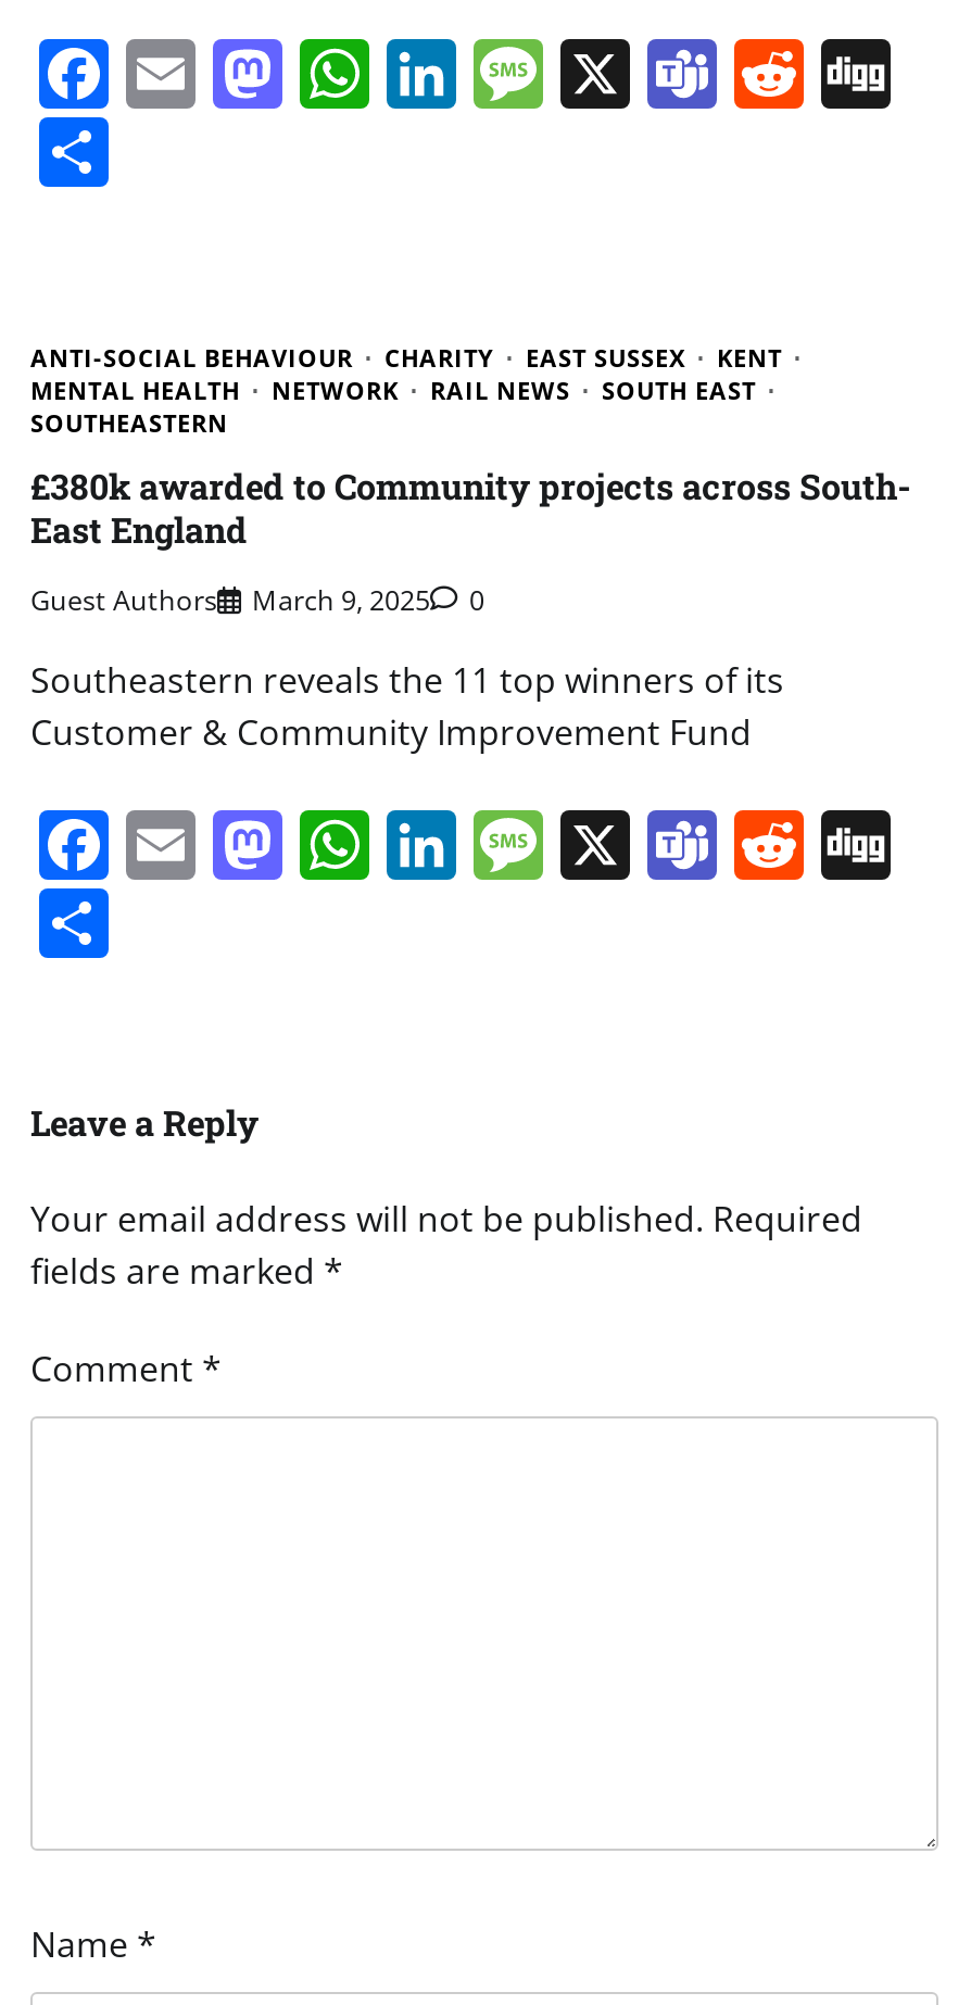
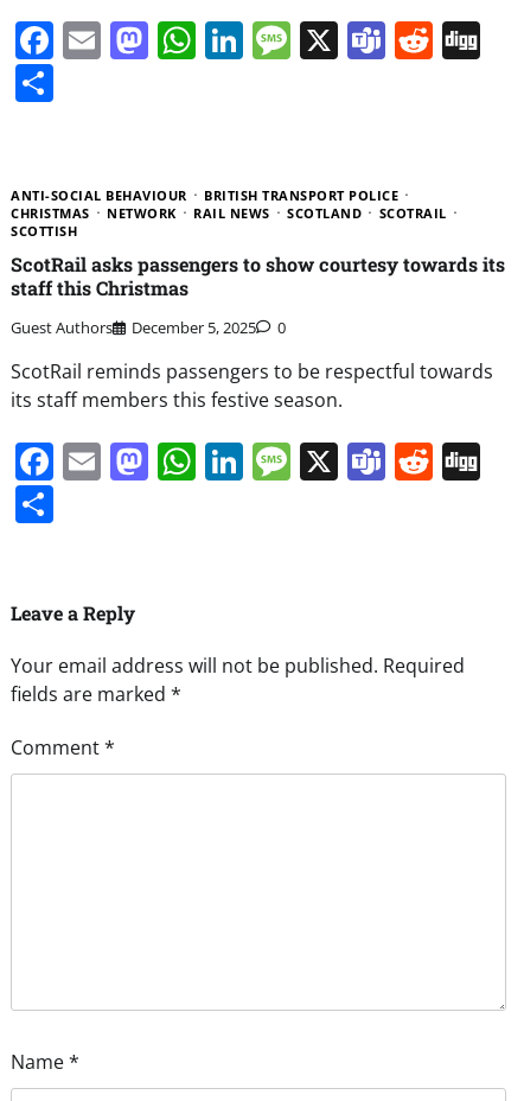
- CHARITY
- EAST SUSSEX
- KENT
- MENTAL HEALTH
+ BRITISH TRANSPORT POLICE
+ CHRISTMAS

- SOUTH EAST
- SOUTHEASTERN
+ SCOTLAND
+ SCOTRAIL
+ SCOTTISH

- £380k awarded to Community projects across South-
- East England
+ ScotRail asks passengers to show courtesy towards its
+ staff this Christmas

- Guest Authors March 9, 2025 0
+ Guest Authors December 5, 2025 0

- Southeastern reveals the 11 top winners of its
- Customer & Community Improvement Fund
+ ScotRail reminds passengers to be respectful towards
+ its staff members this festive season.
